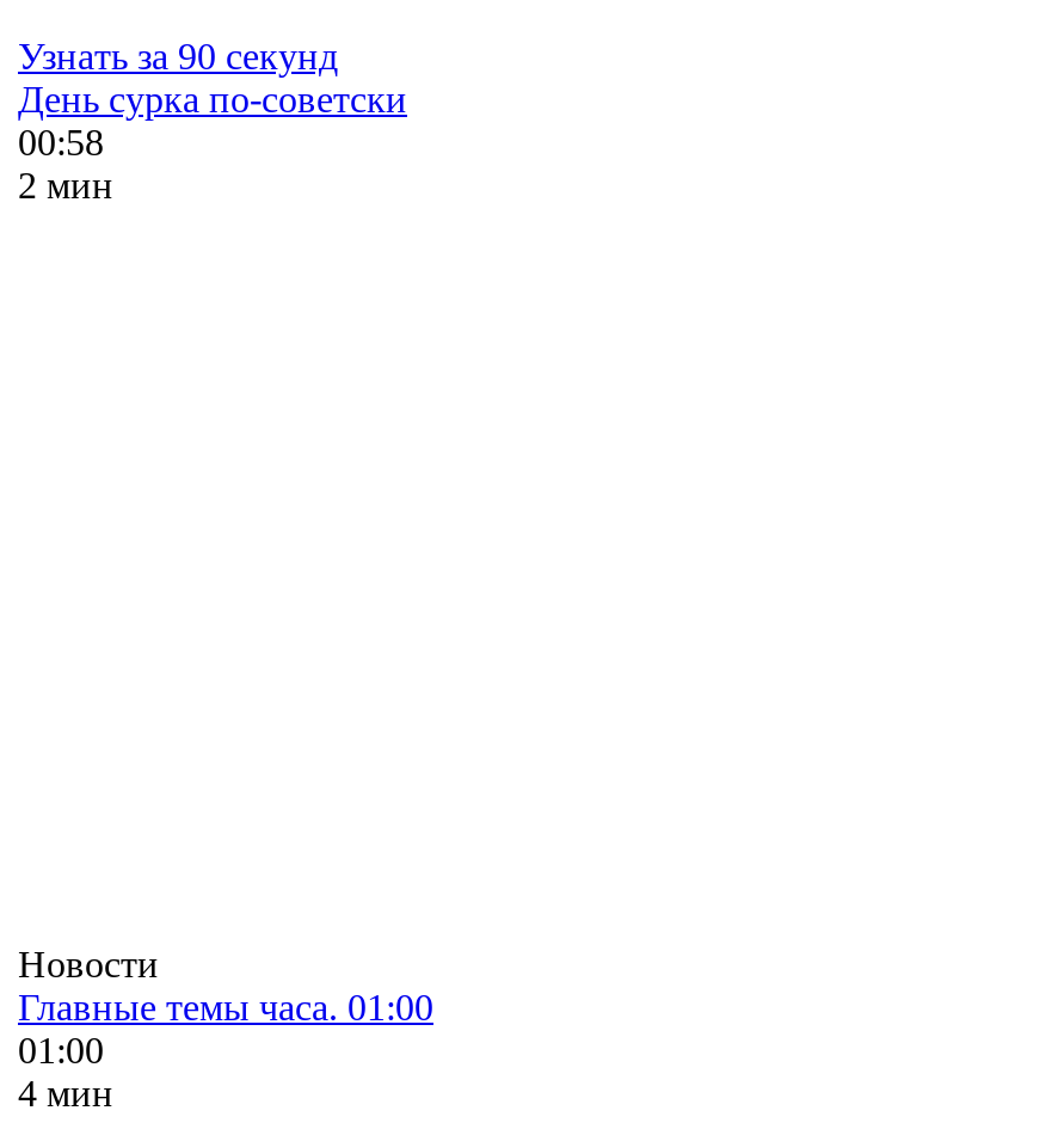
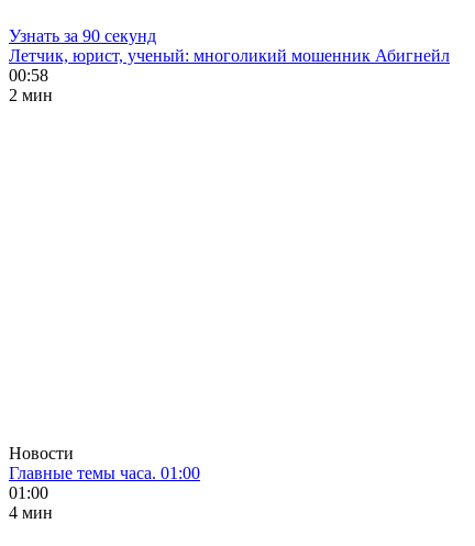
- День сурка по-советски
+ Летчик, юрист, ученый: многоликий мошенник Абигнейл
